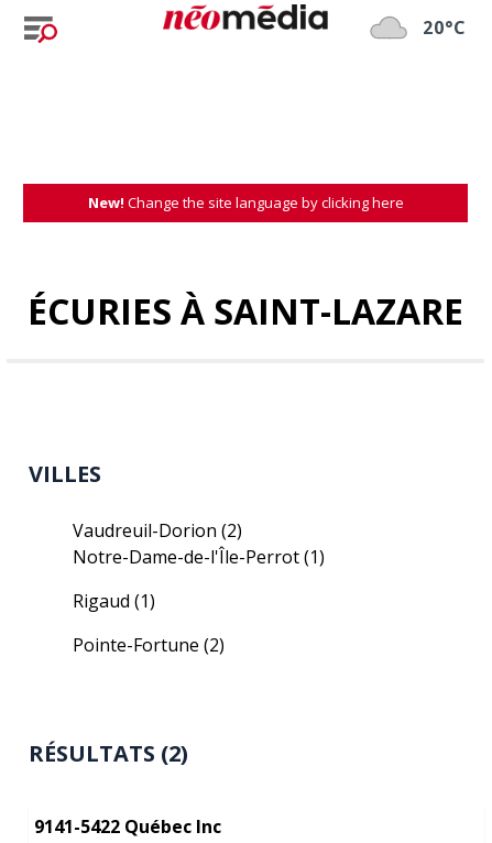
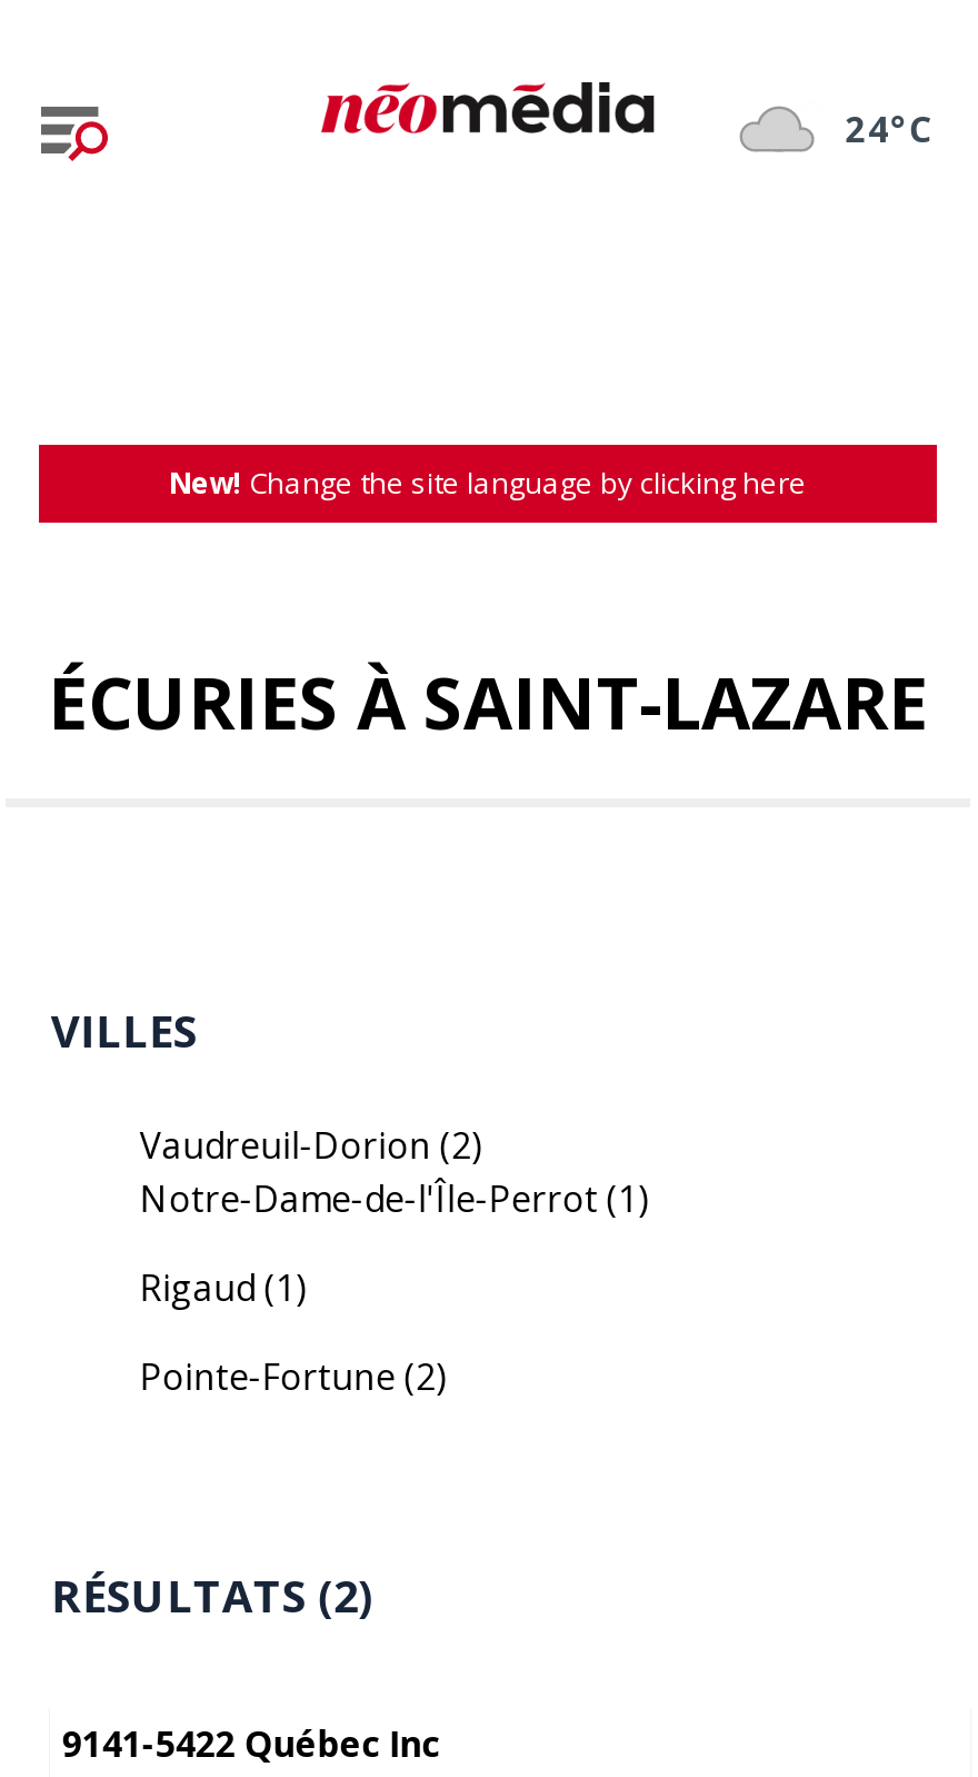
- 20°C
+ 24°C
